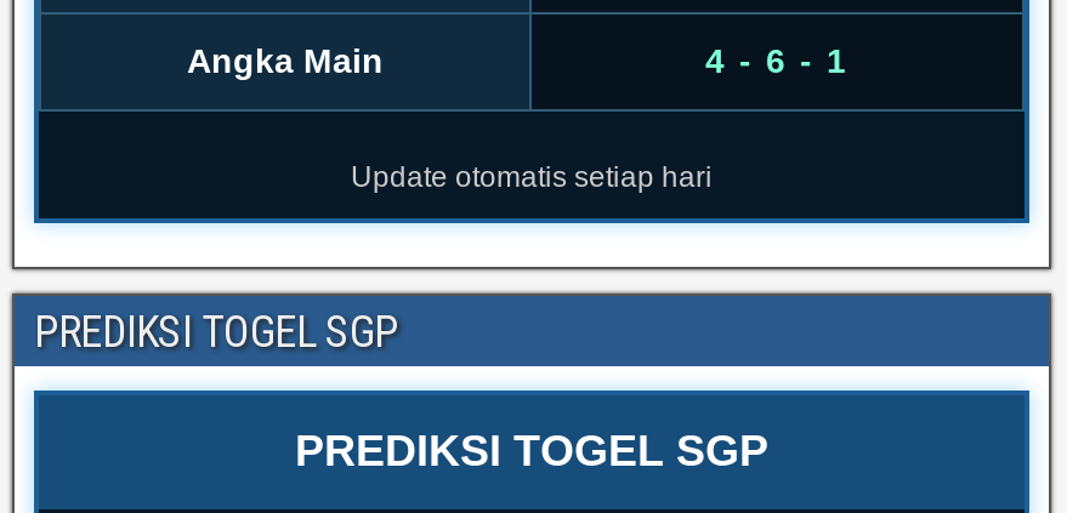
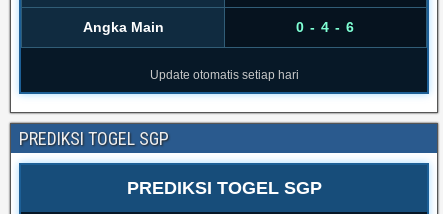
- 4 - 6 - 1
+ 0 - 4 - 6
